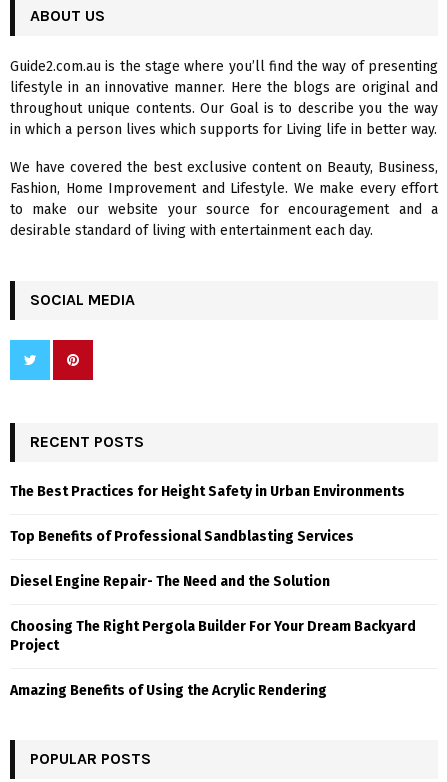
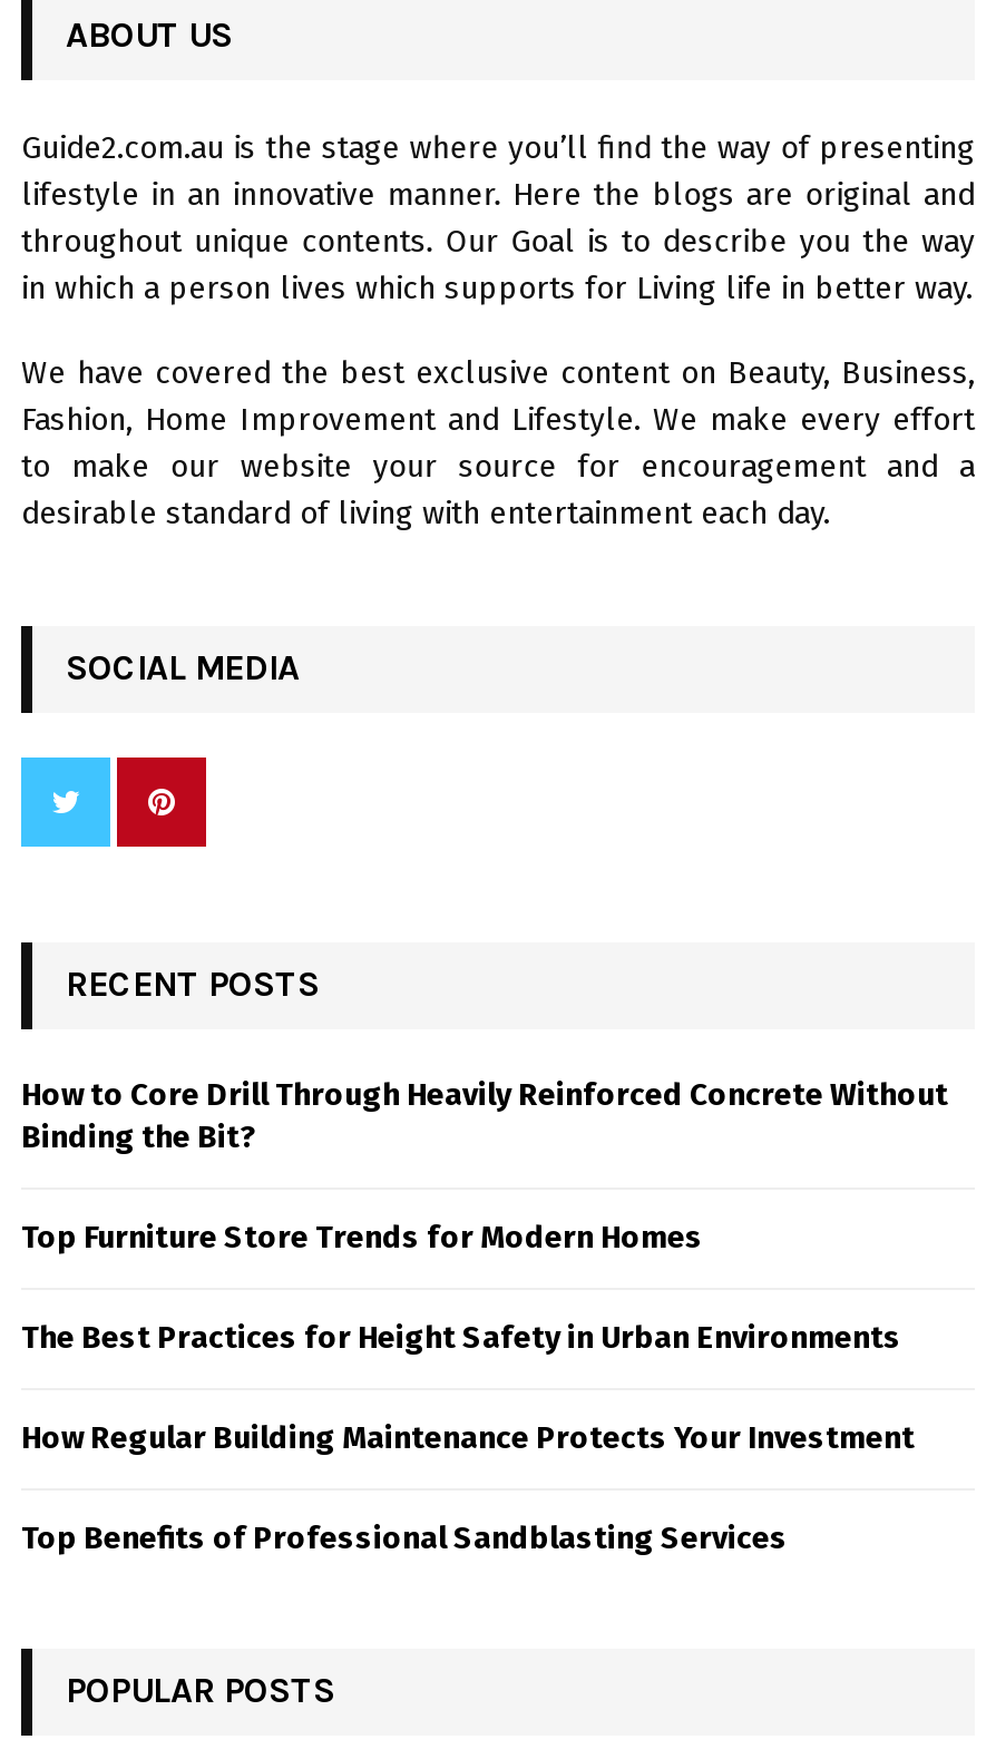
+ How to Core Drill Through Heavily Reinforced Concrete Without
+ Binding the Bit?
+ Top Furniture Store Trends for Modern Homes

moved down: The Best Practices for Height Safety in Urban Environments

+ How Regular Building Maintenance Protects Your Investment

moved down: Top Benefits of Professional Sandblasting Services

- Diesel Engine Repair- The Need and the Solution
- Choosing The Right Pergola Builder For Your Dream Backyard
- Project
- Amazing Benefits of Using the Acrylic Rendering
